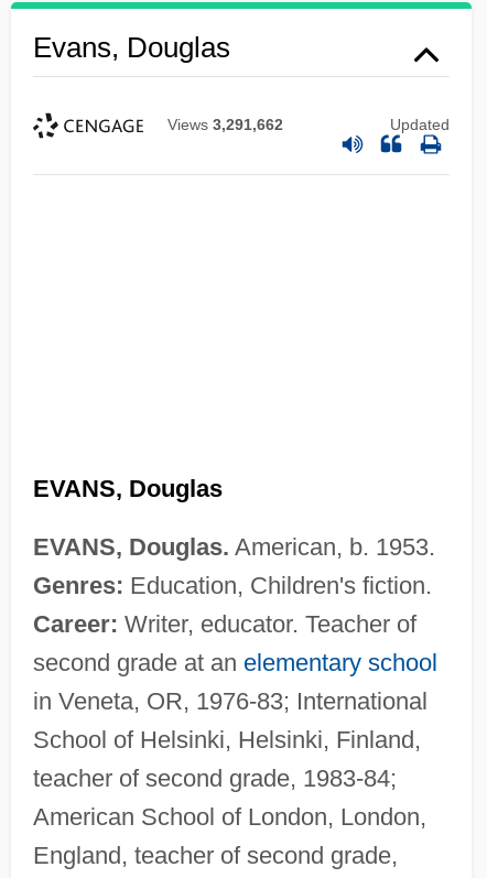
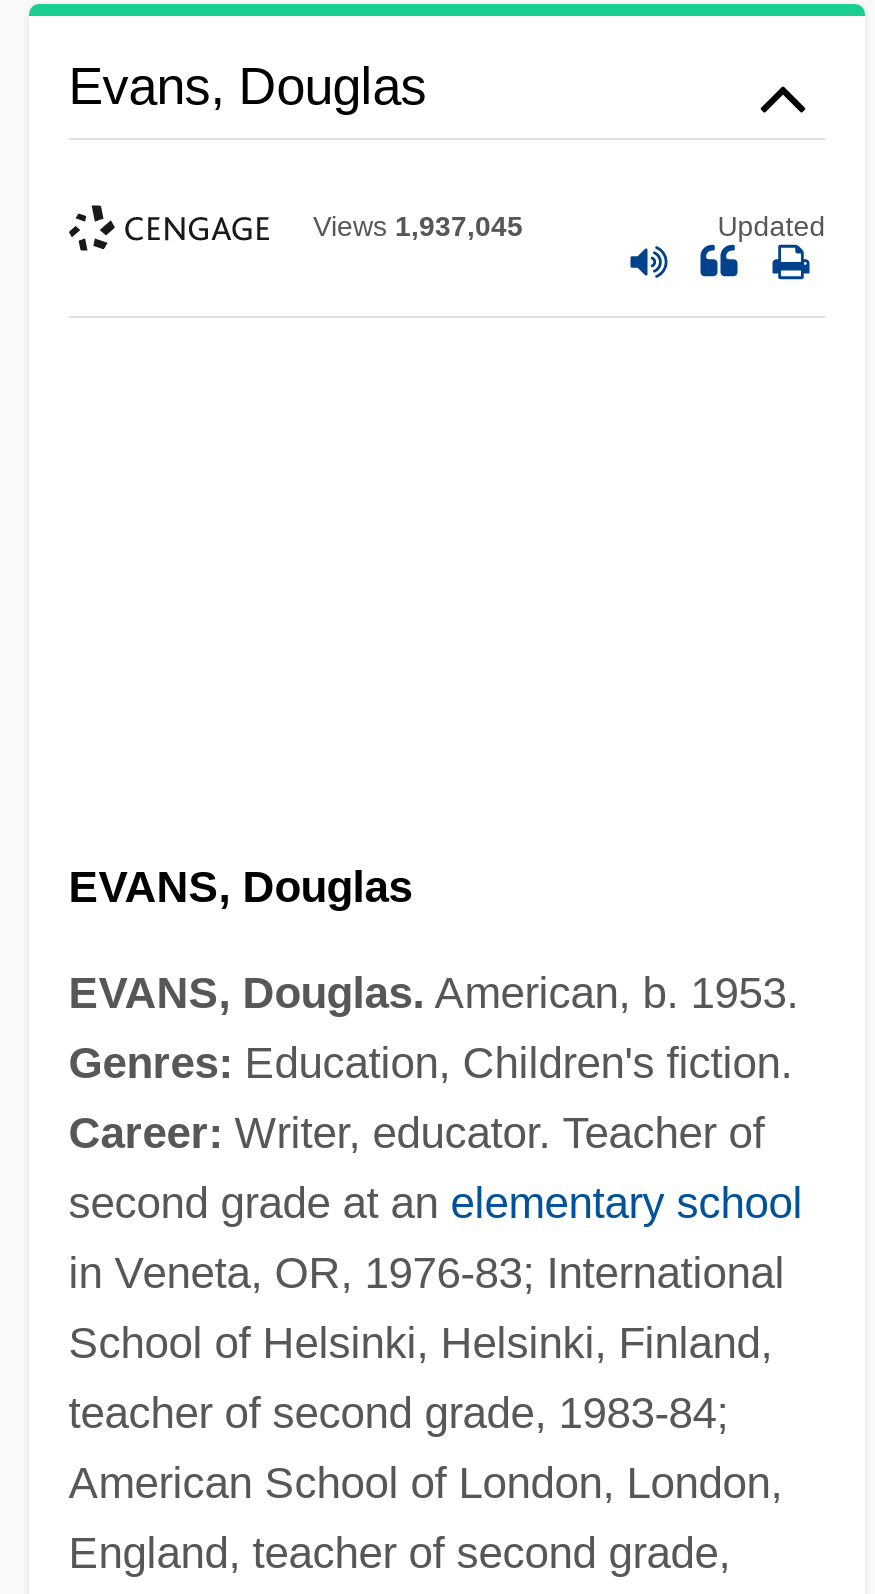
- Views 3,291,662
+ Views 1,937,045
